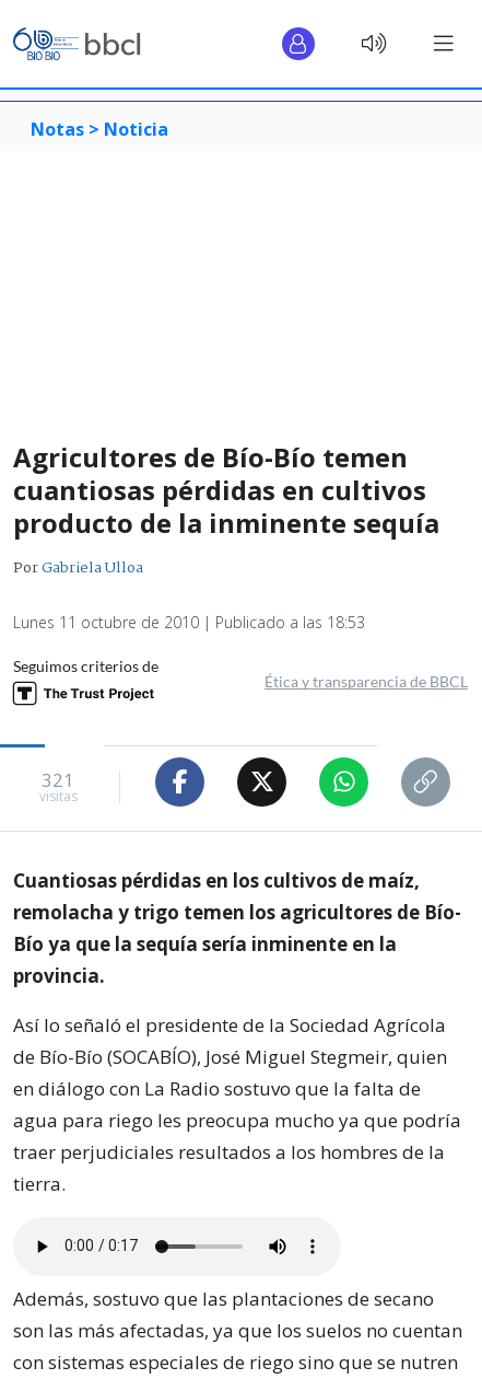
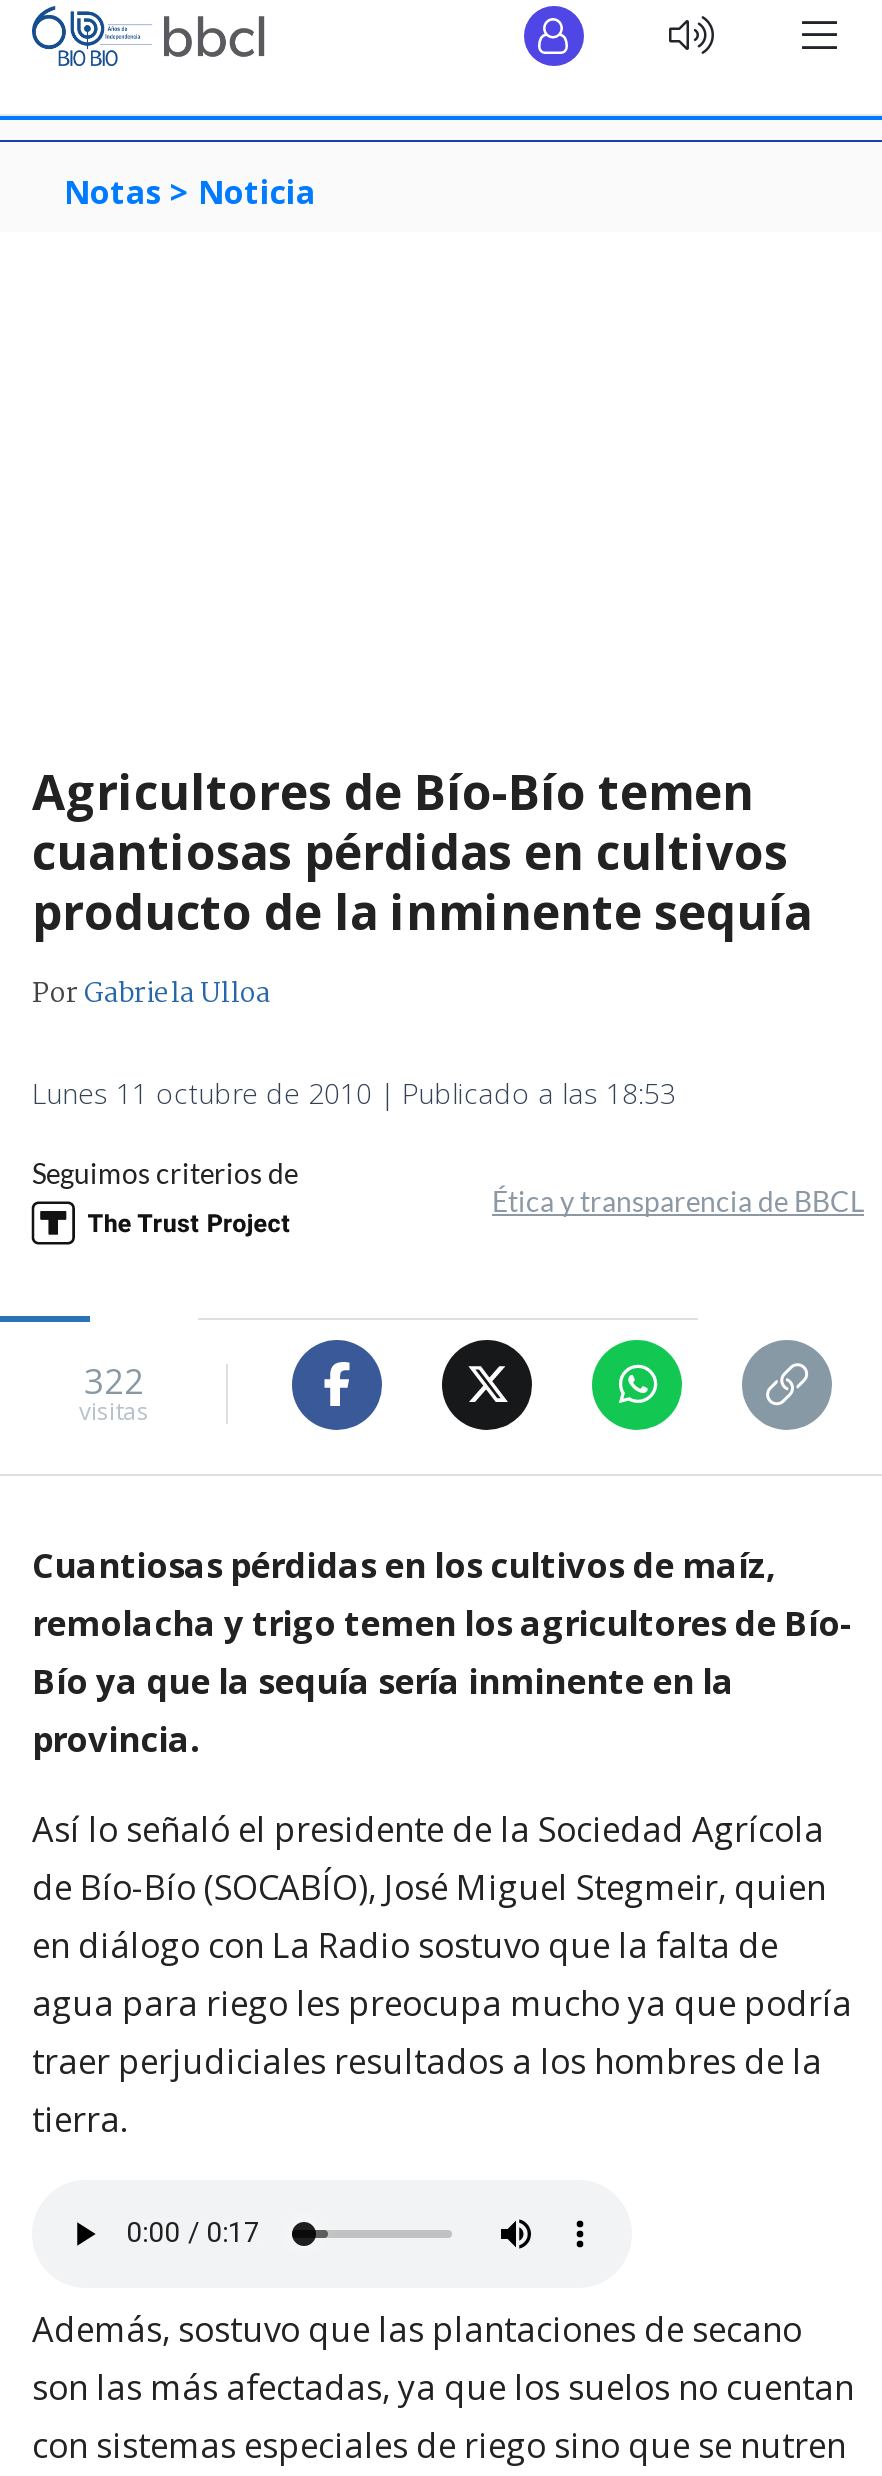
- 321
+ 322
